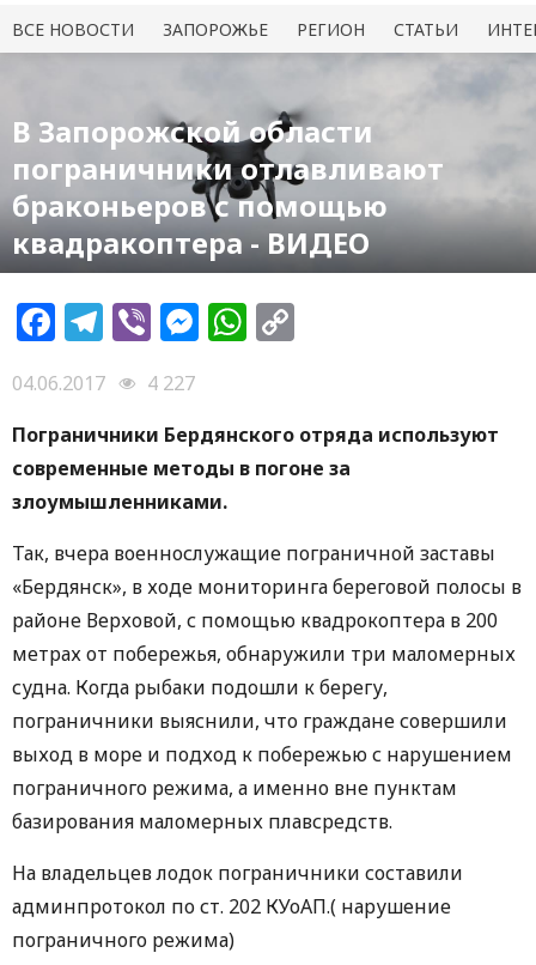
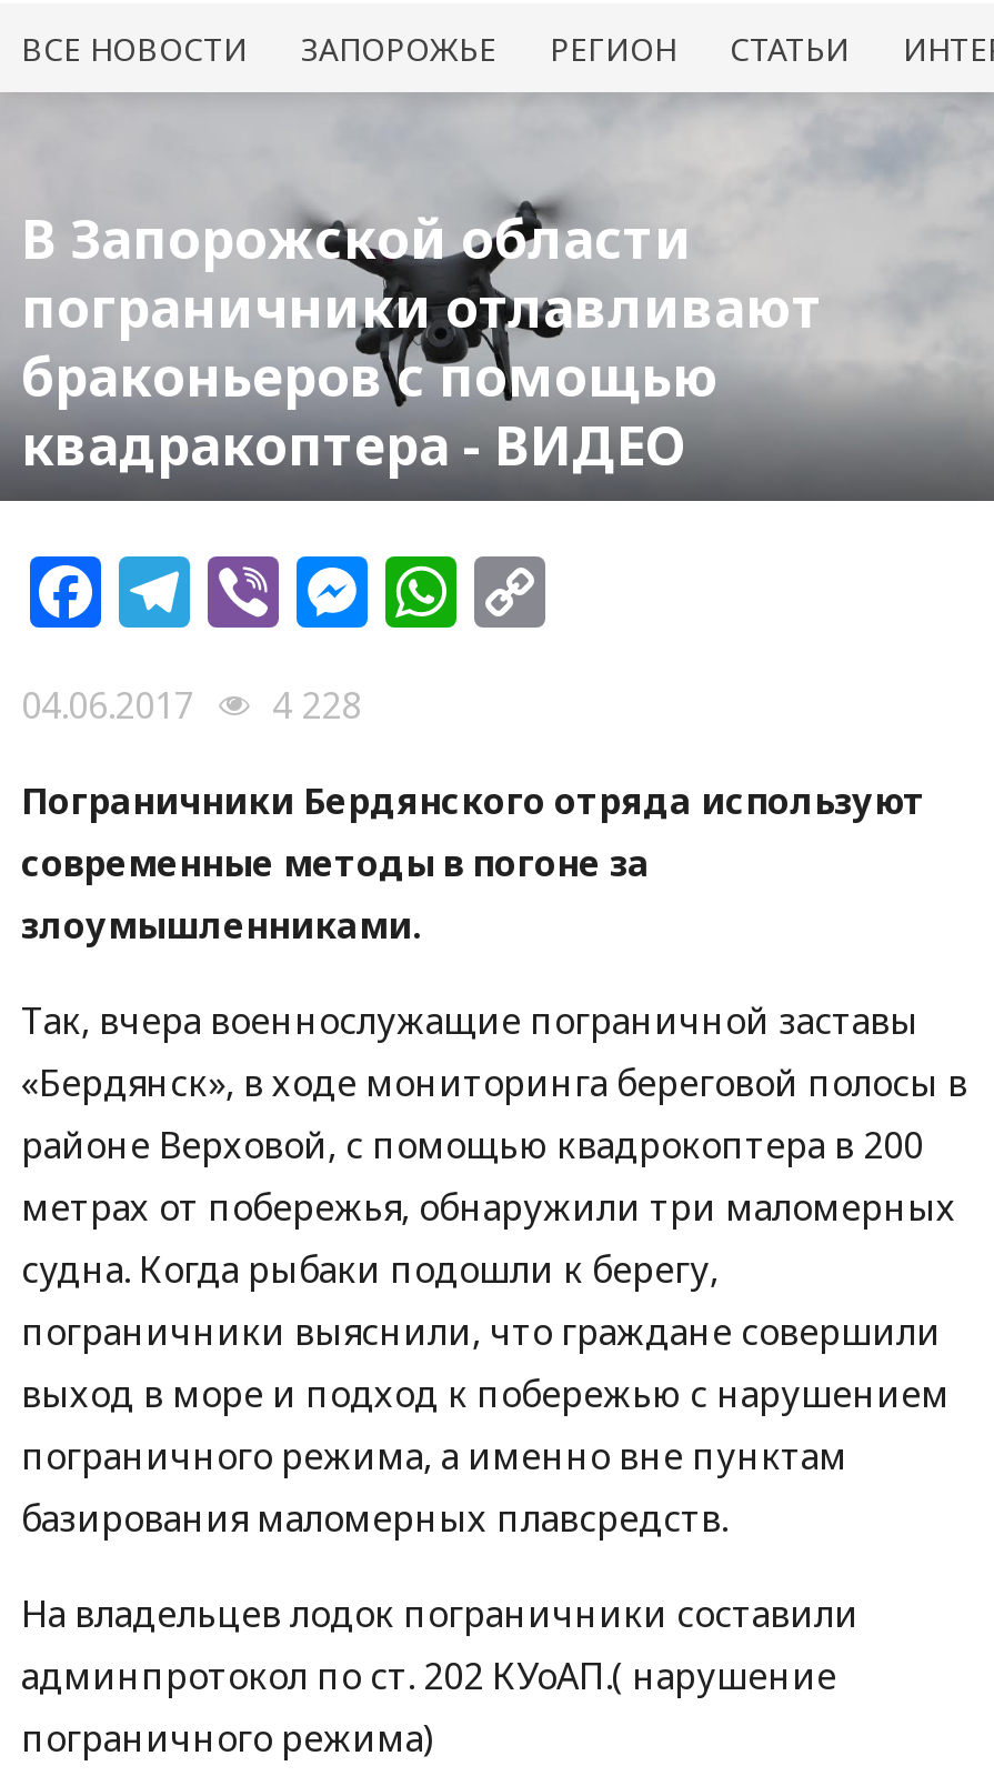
- 04.06.2017 4 227
+ 04.06.2017 4 228
